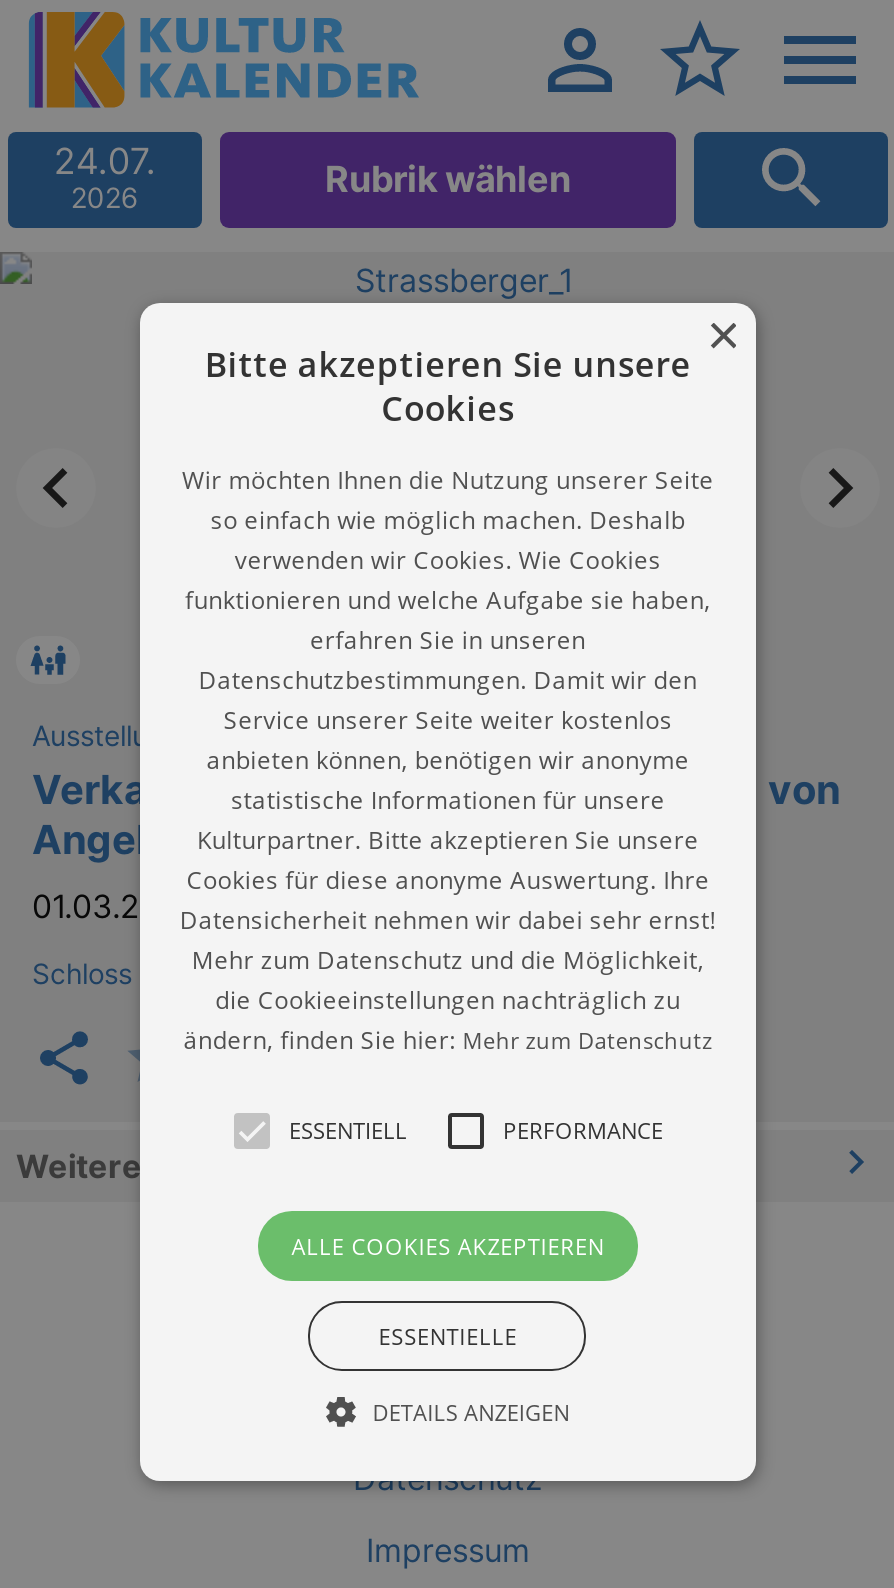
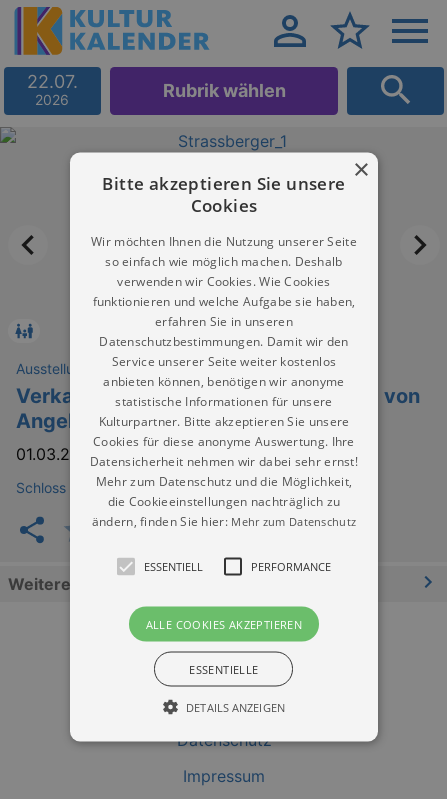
- 24.07.
+ 22.07.
